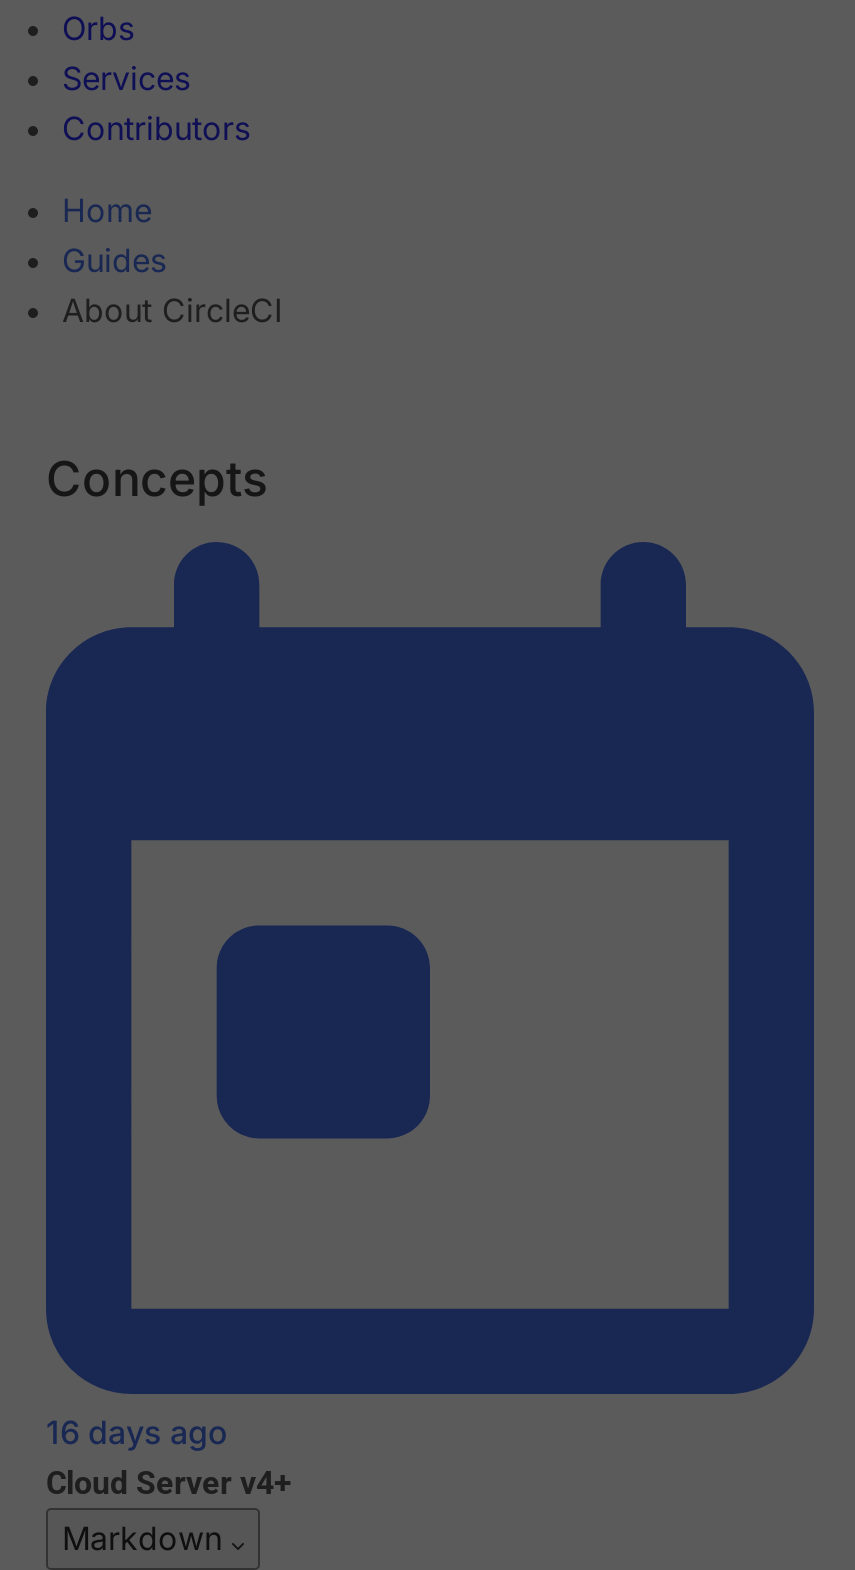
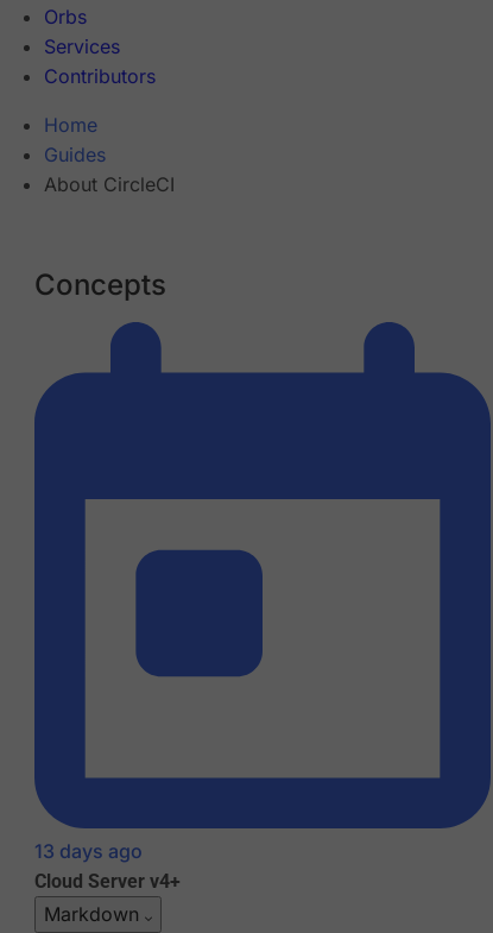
- 16 days ago
+ 13 days ago
